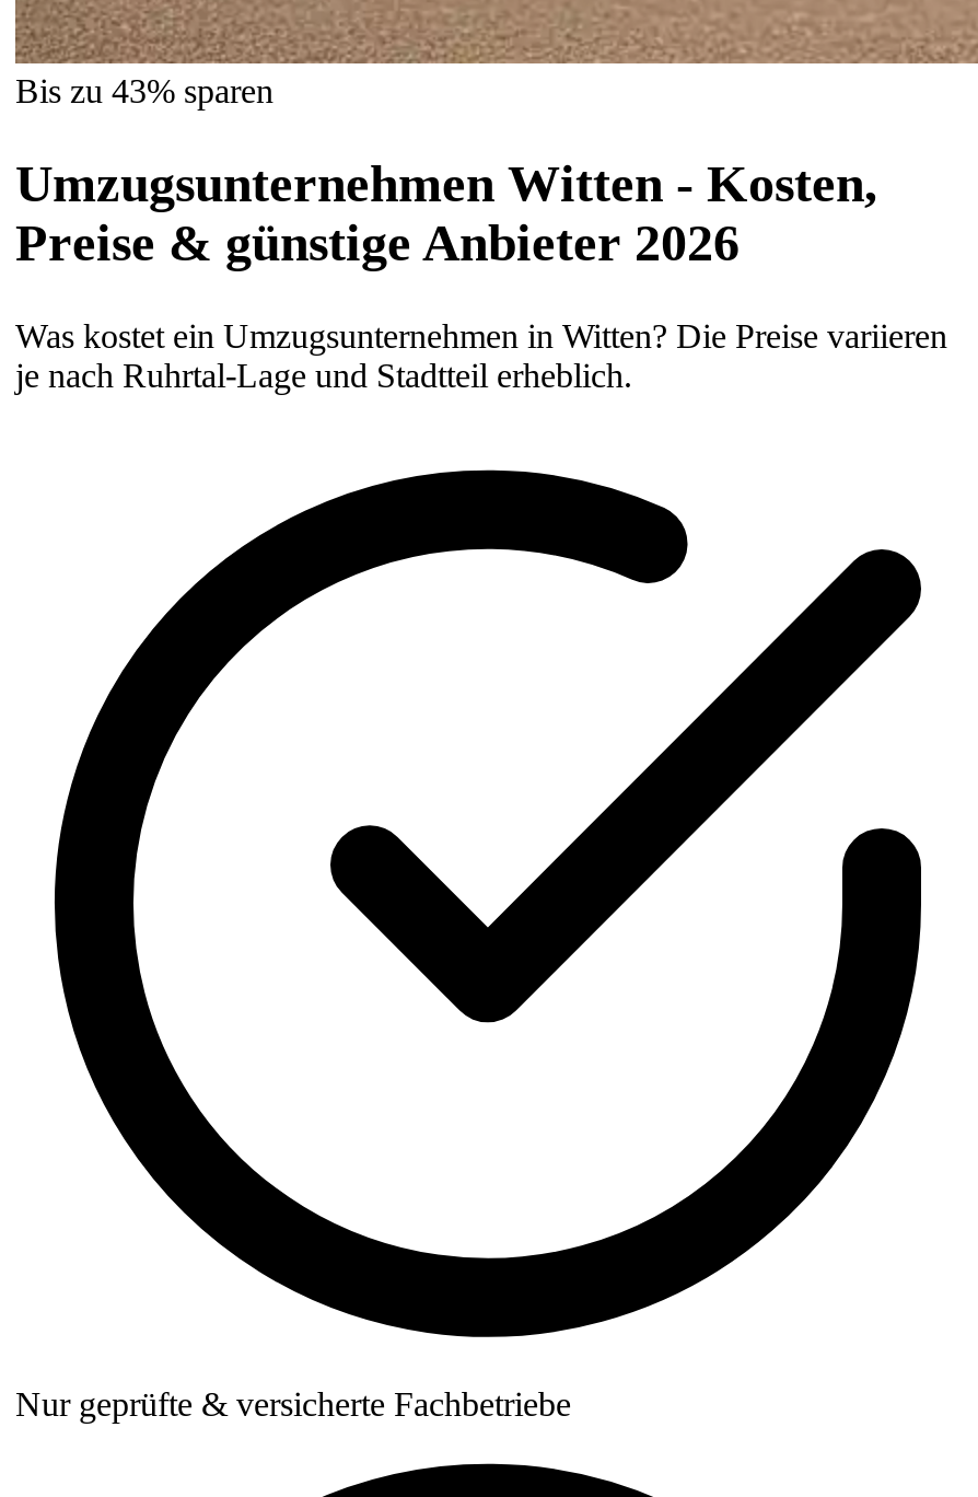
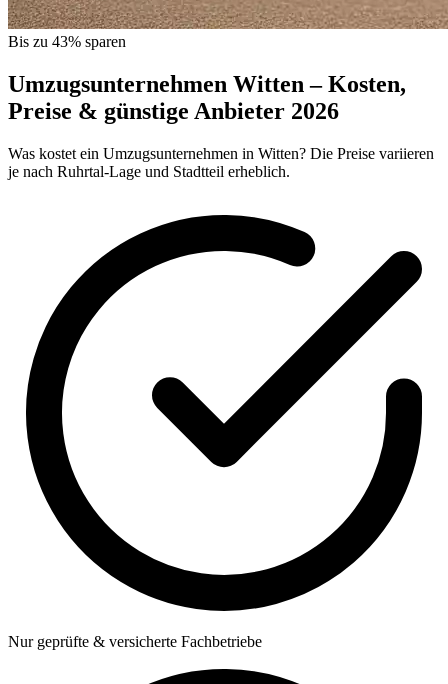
- Umzugsunternehmen Witten - Kosten,
+ Umzugsunternehmen Witten – Kosten,
